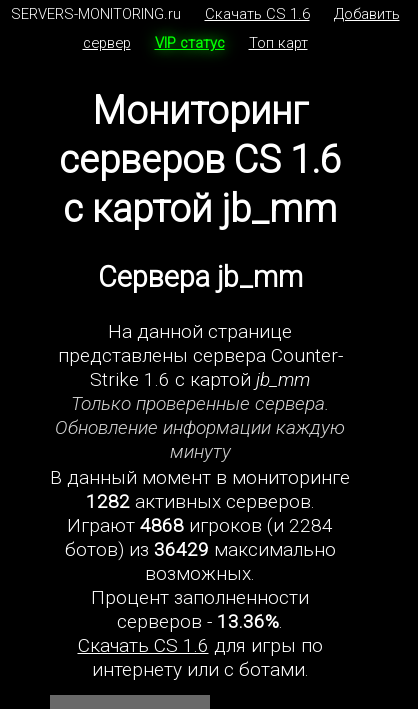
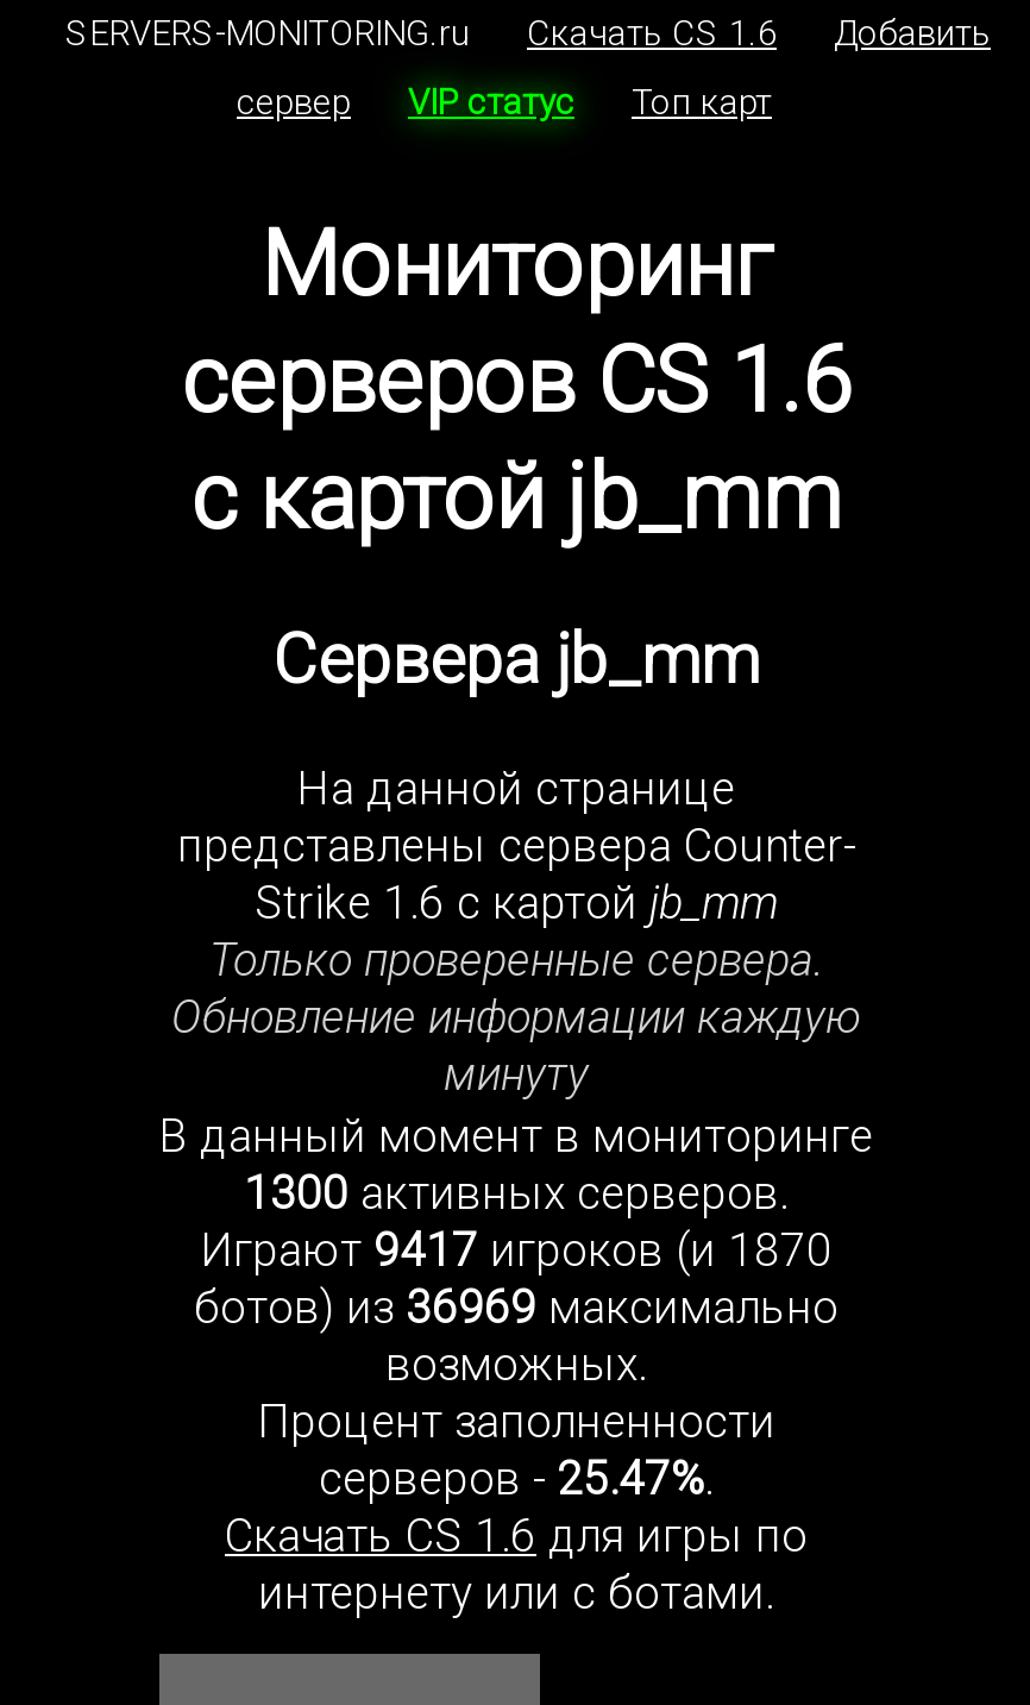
- 1282 активных серверов.
+ 1300 активных серверов.

- Играют 4868 игроков (и 2284
+ Играют 9417 игроков (и 1870

- ботов) из 36429 максимально
+ ботов) из 36969 максимально

- серверов - 13.36%.
+ серверов - 25.47%.
